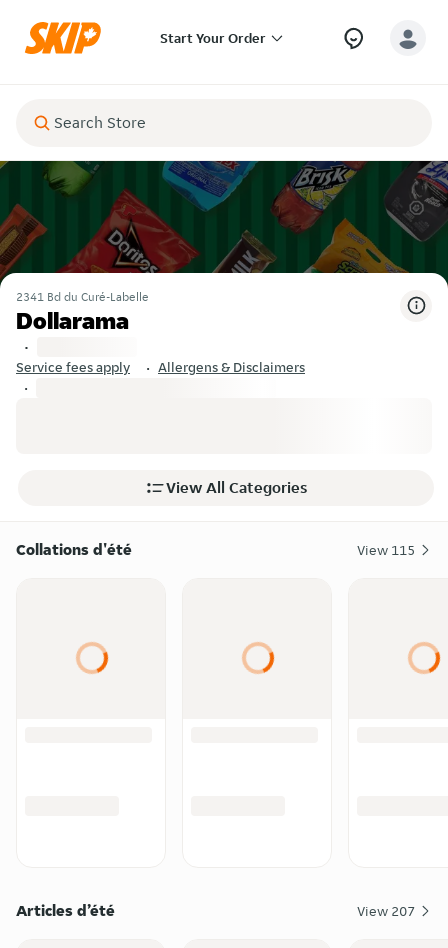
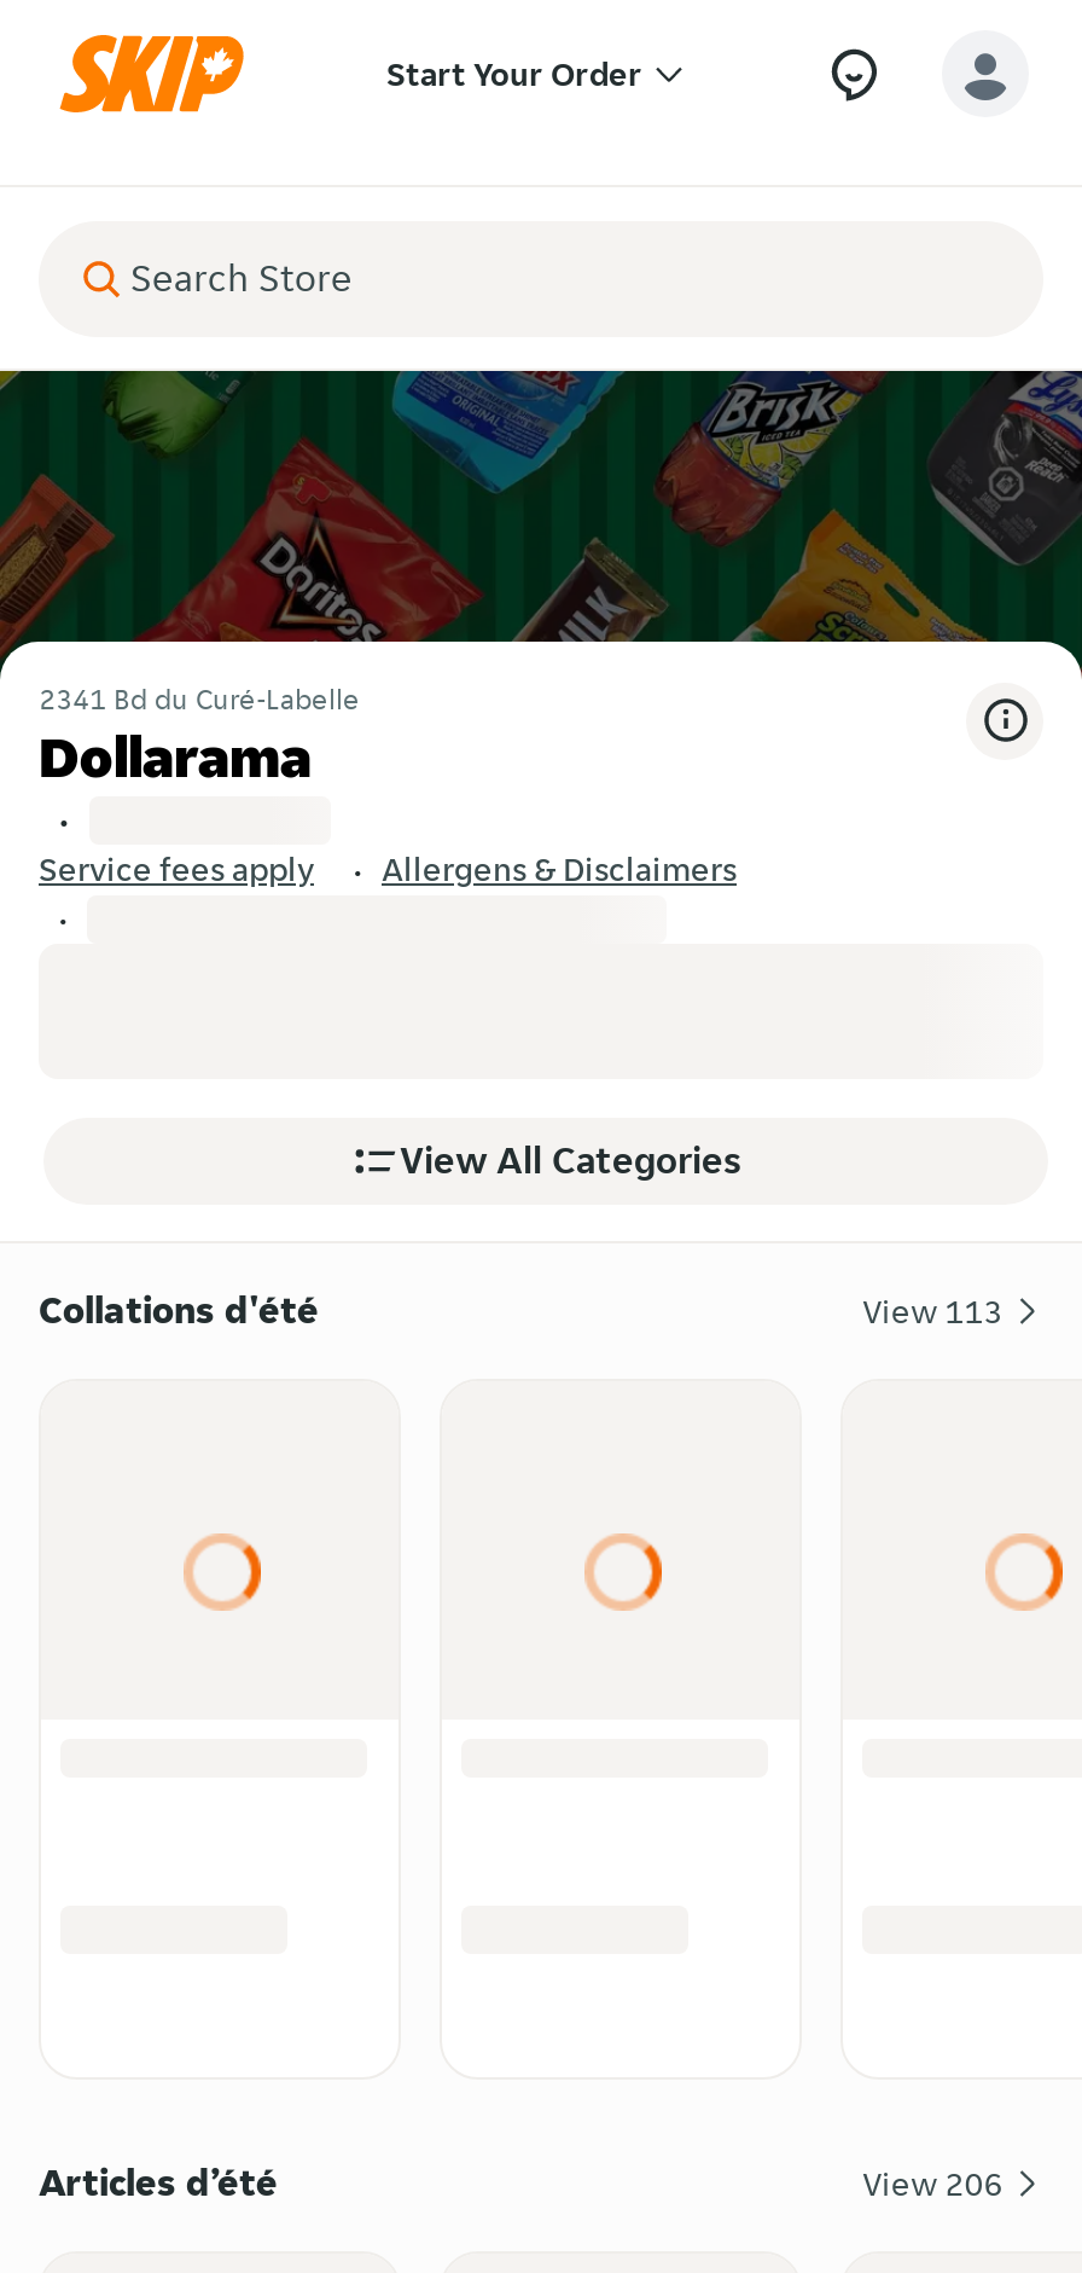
- View 115
+ View 113

- View 207
+ View 206
